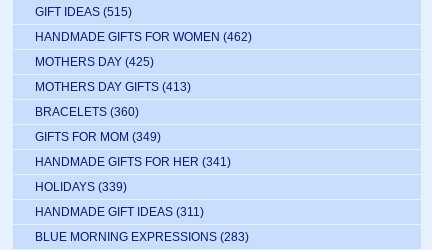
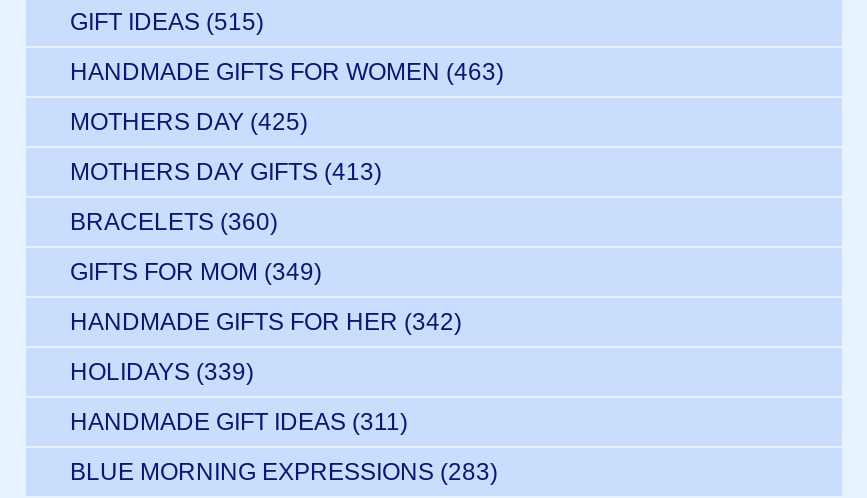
- HANDMADE GIFTS FOR WOMEN (462)
+ HANDMADE GIFTS FOR WOMEN (463)

- HANDMADE GIFTS FOR HER (341)
+ HANDMADE GIFTS FOR HER (342)
